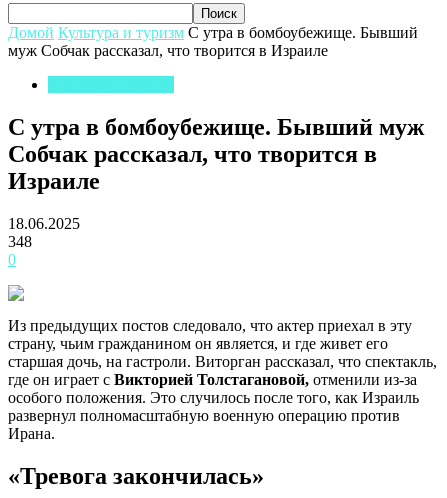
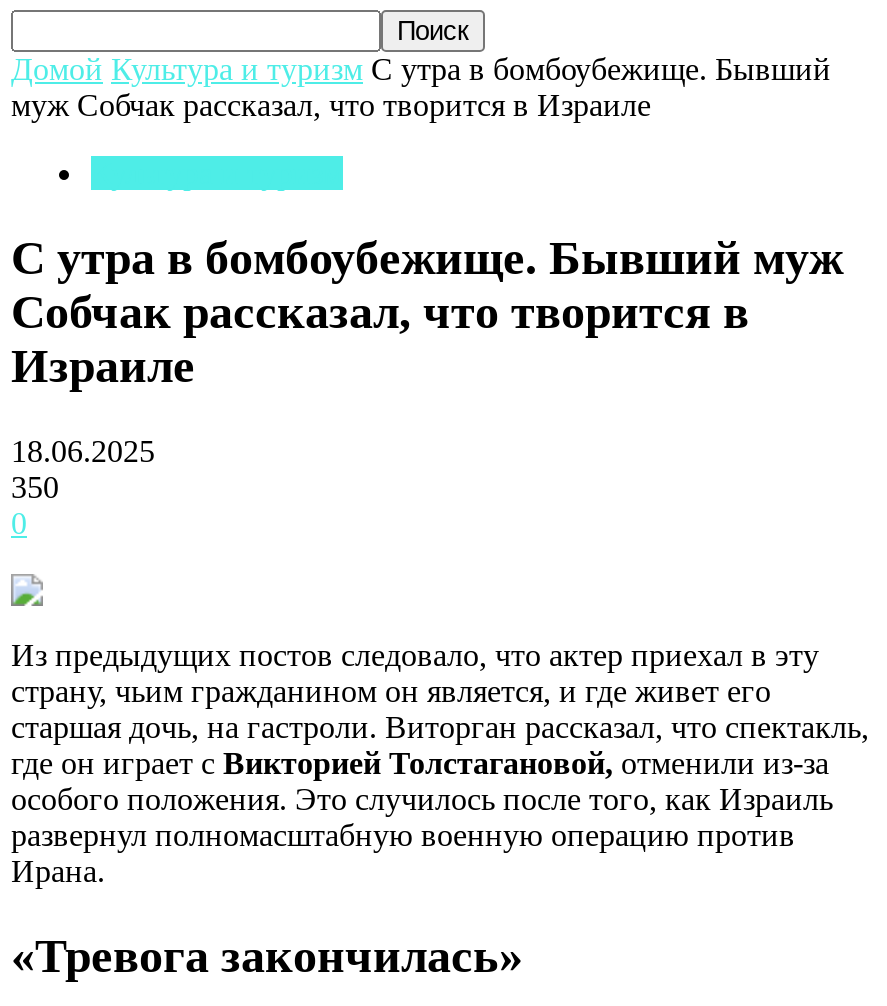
- 348
+ 350
